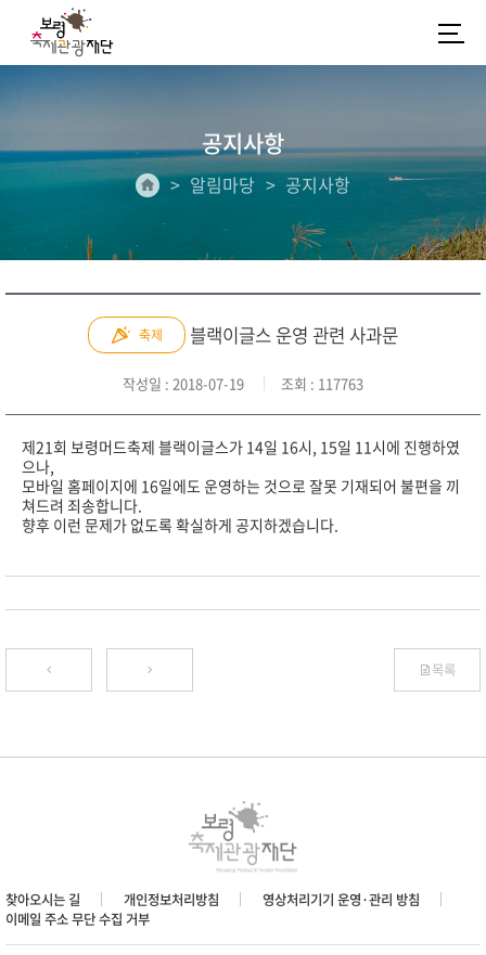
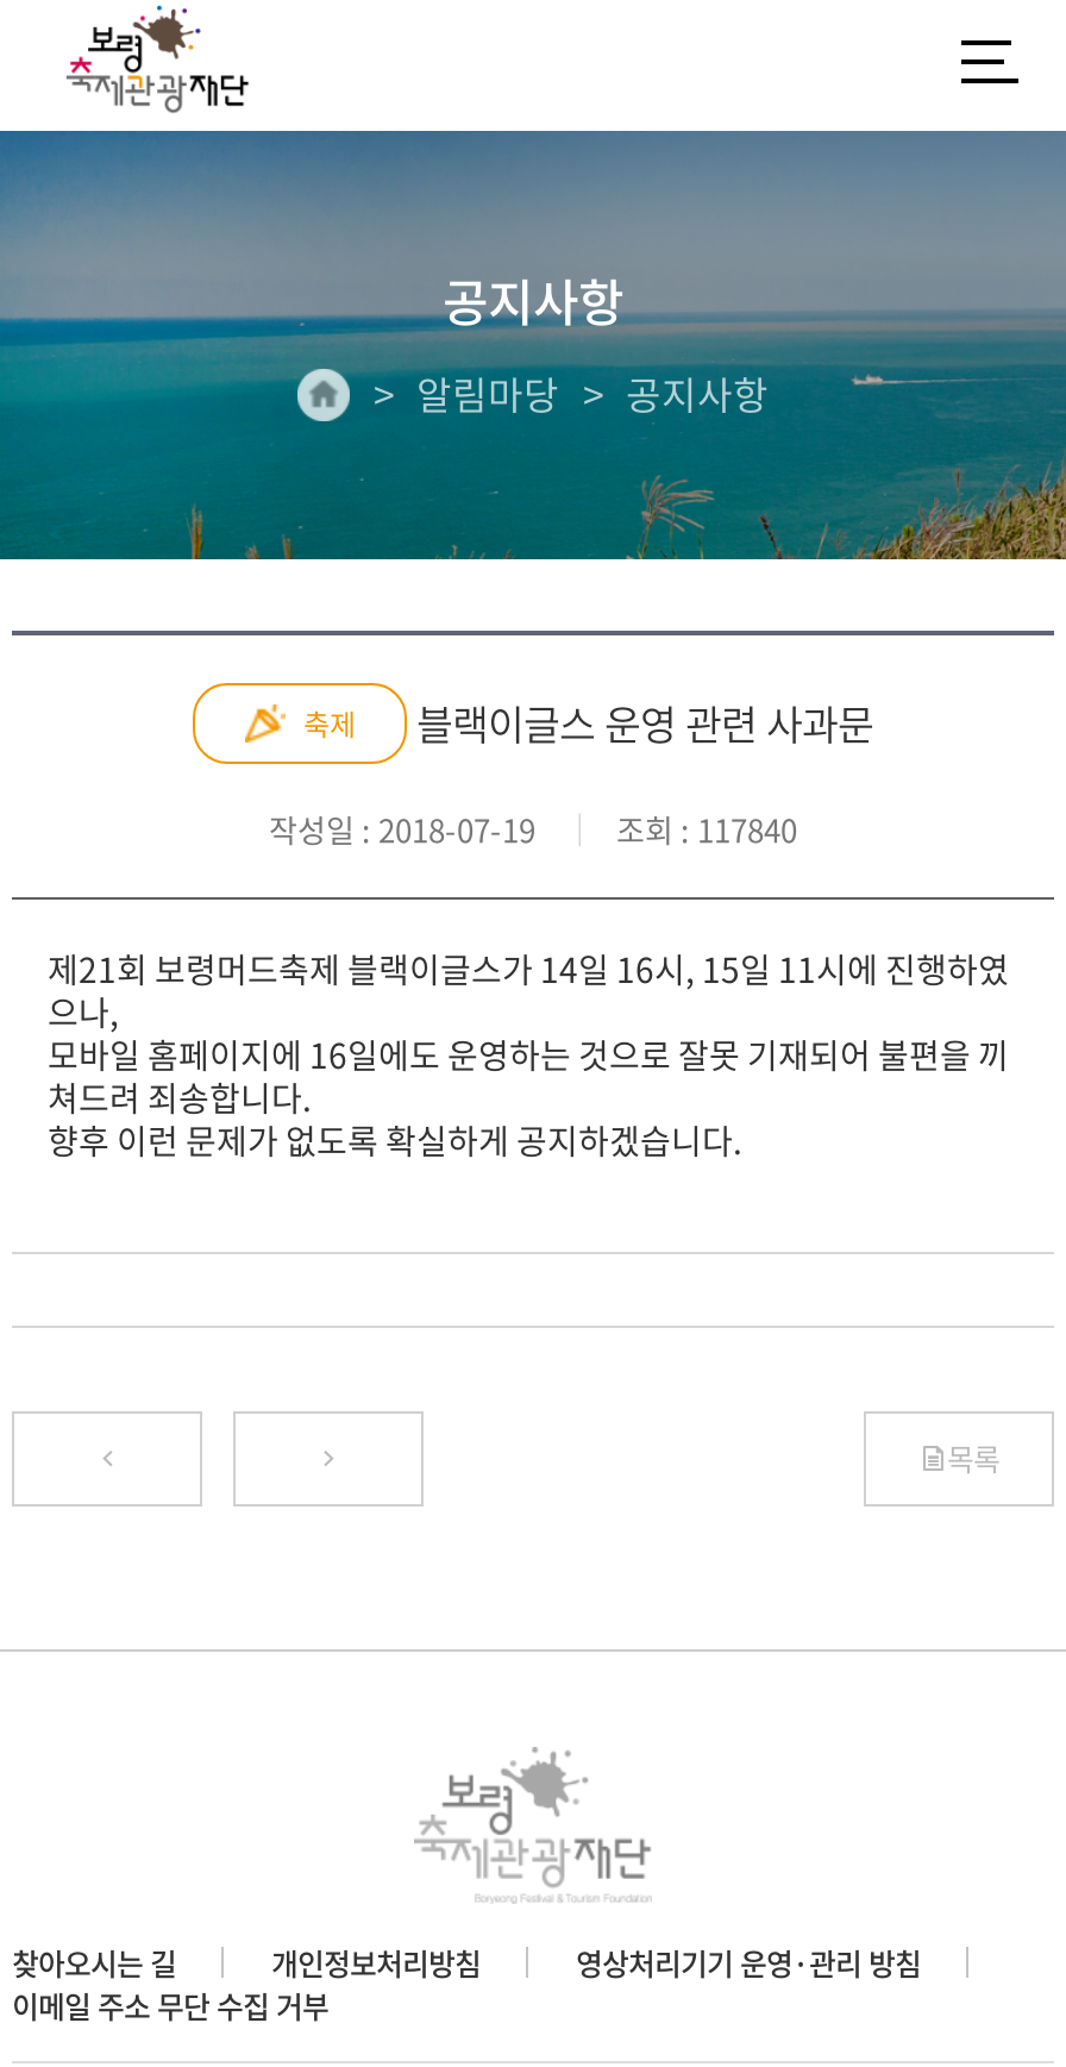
- 작성일: 2018-07-19 조회: 117763
+ 작성일: 2018-07-19 조회: 117840
